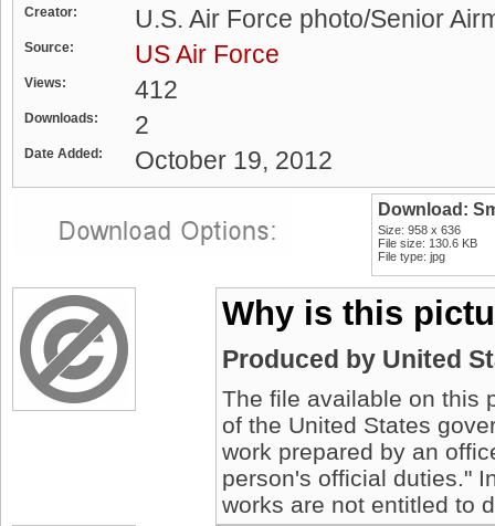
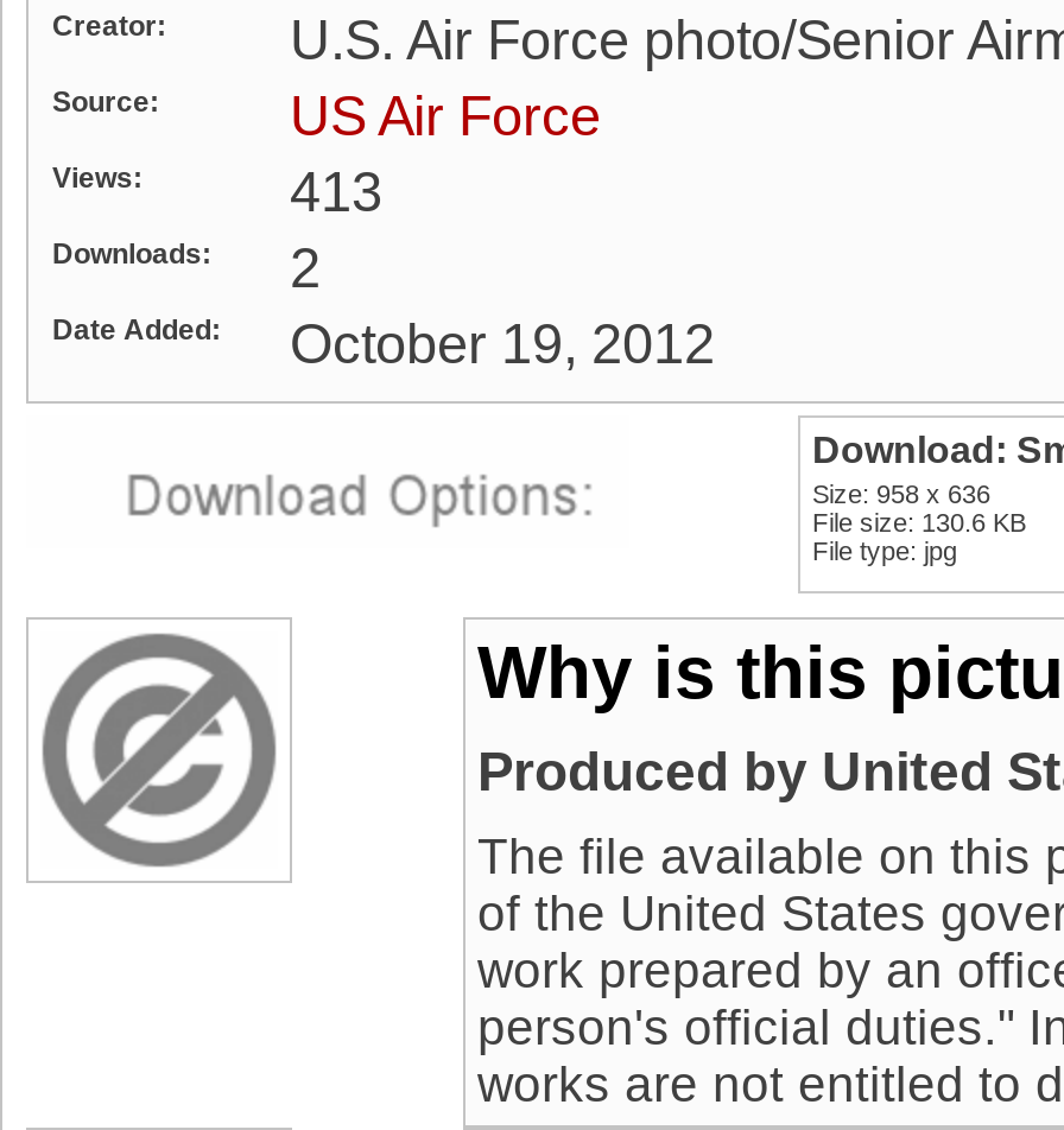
- 412
+ 413
